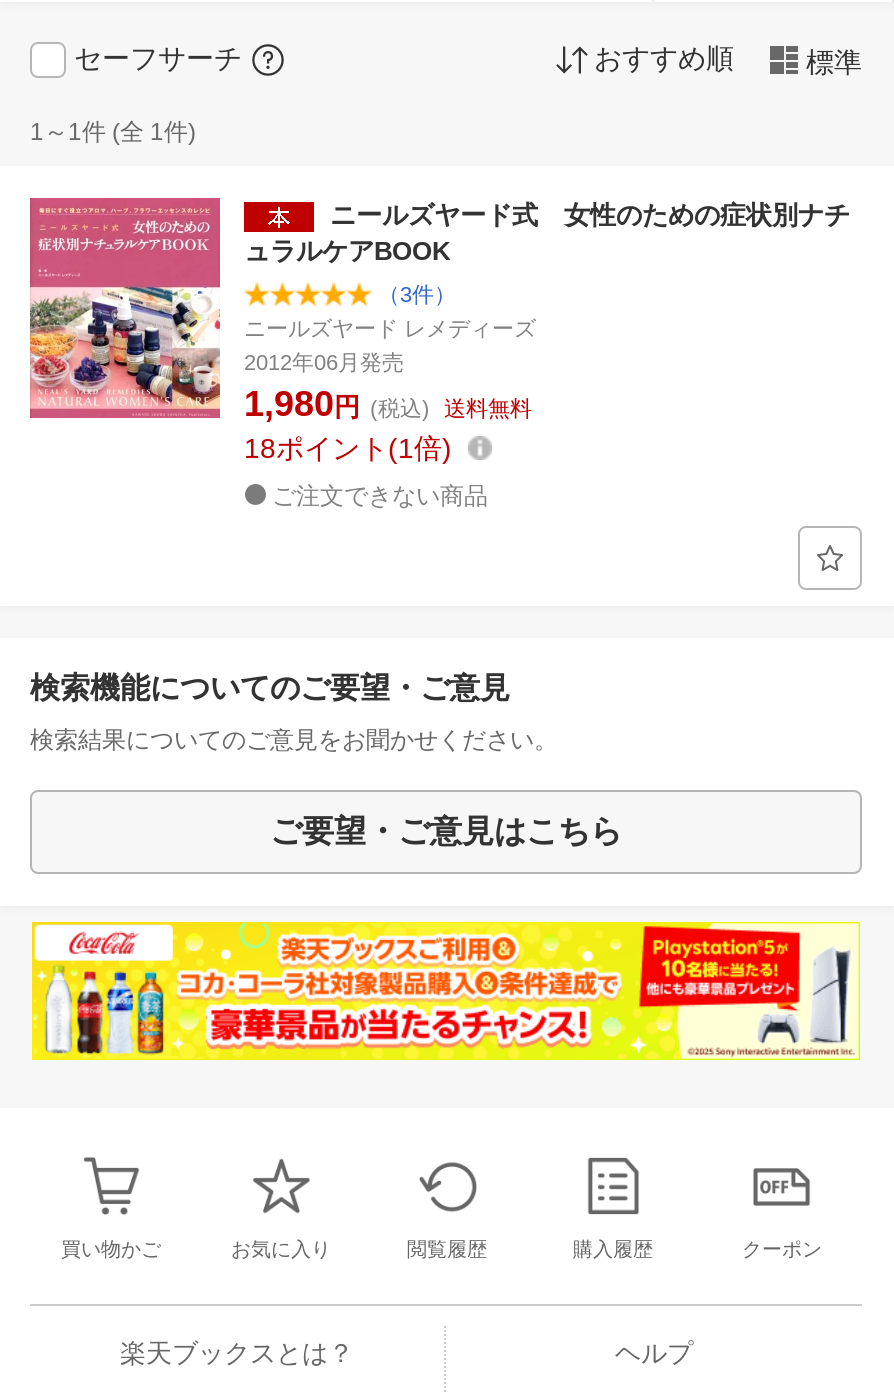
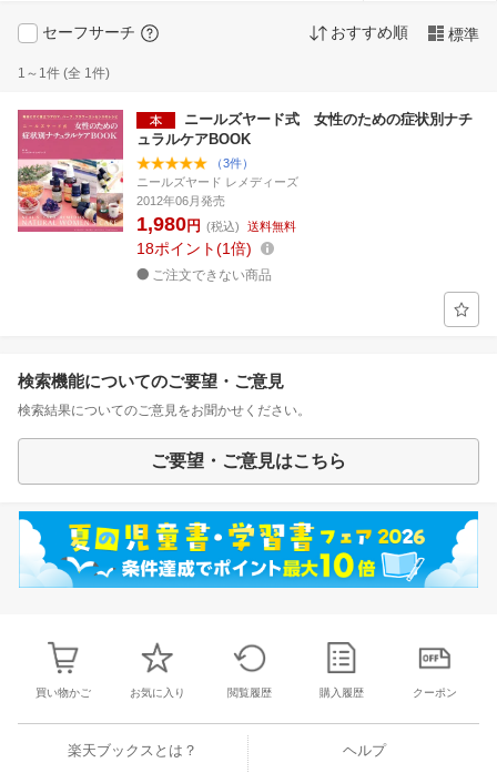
- [image]
+ [image]
